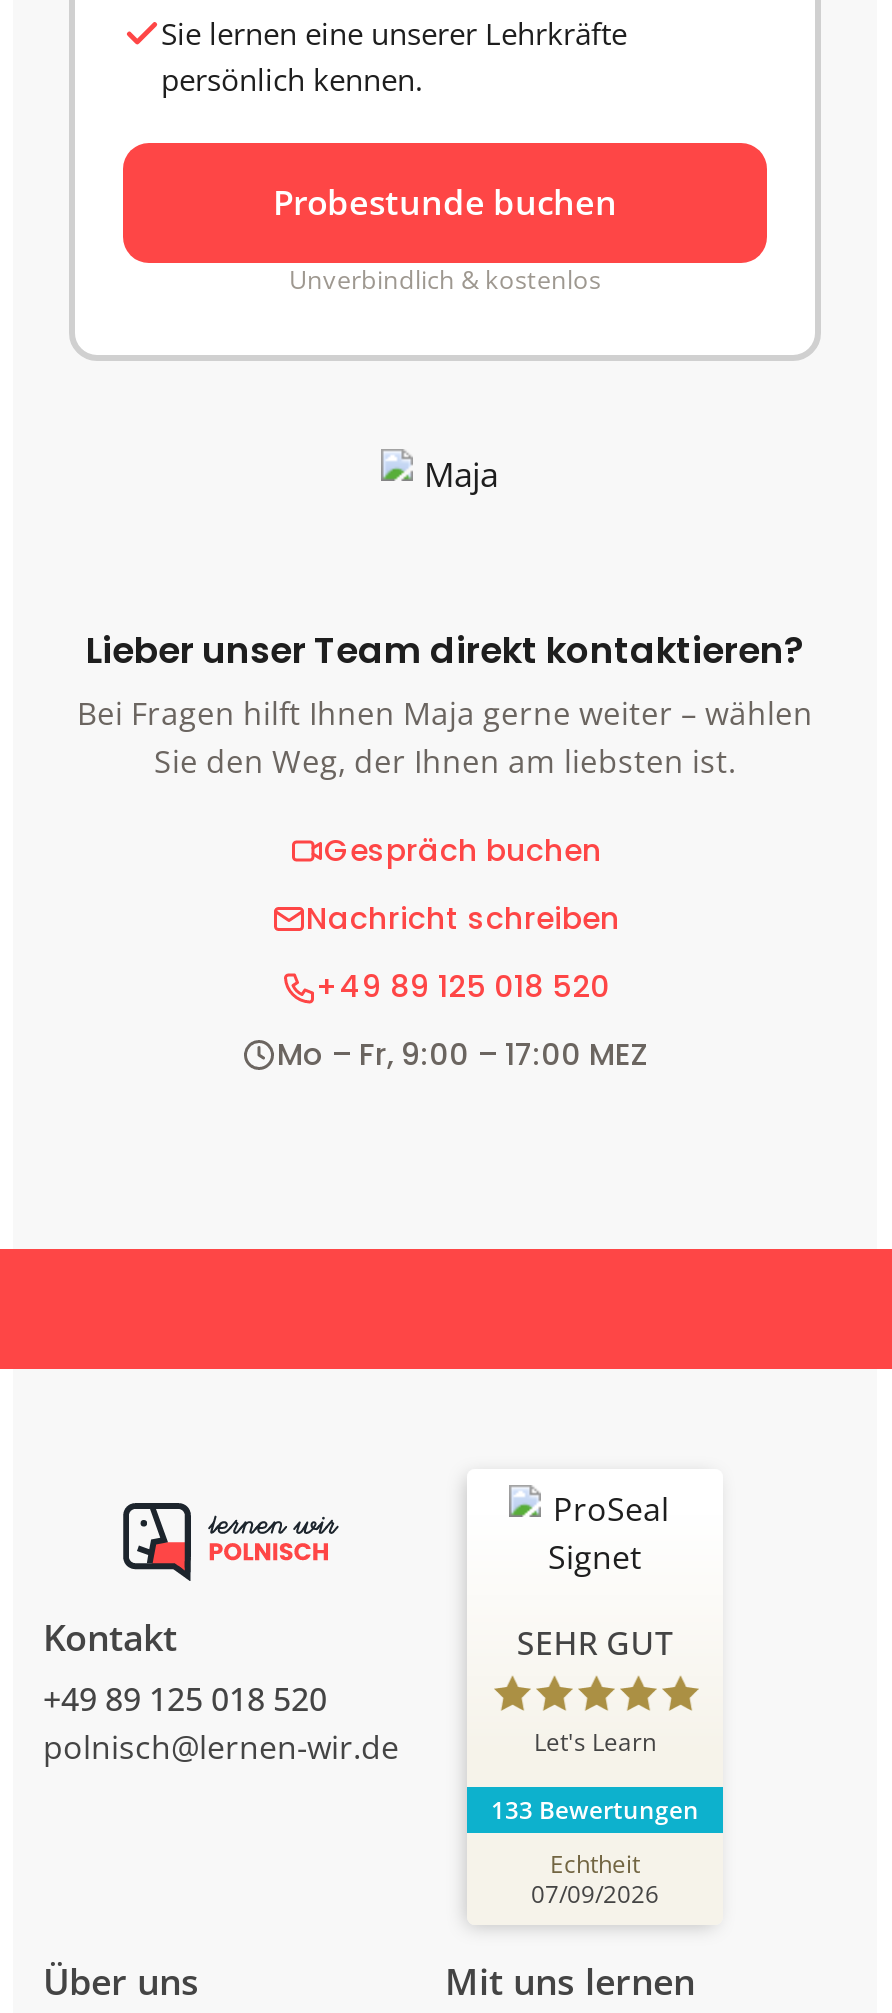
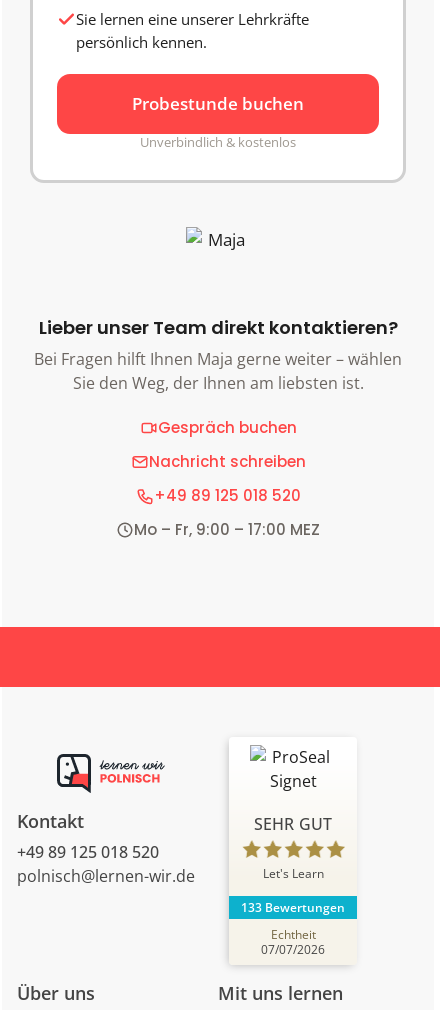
- 07/09/2026
+ 07/07/2026
